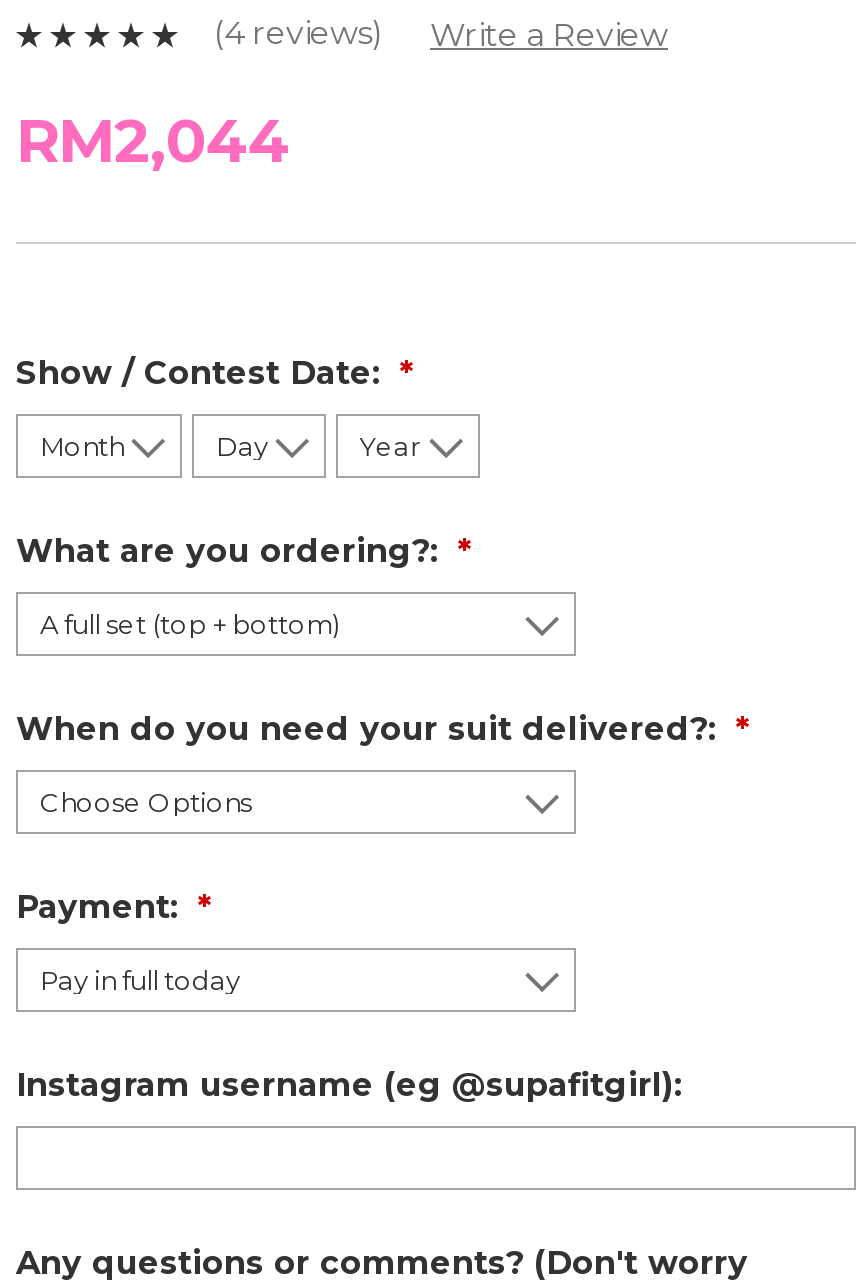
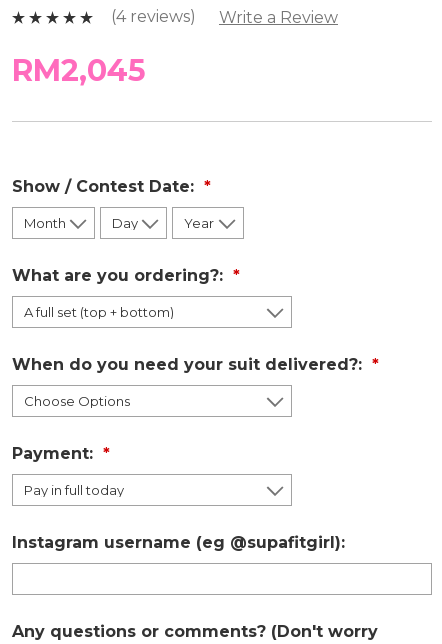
- RM2,044
+ RM2,045
